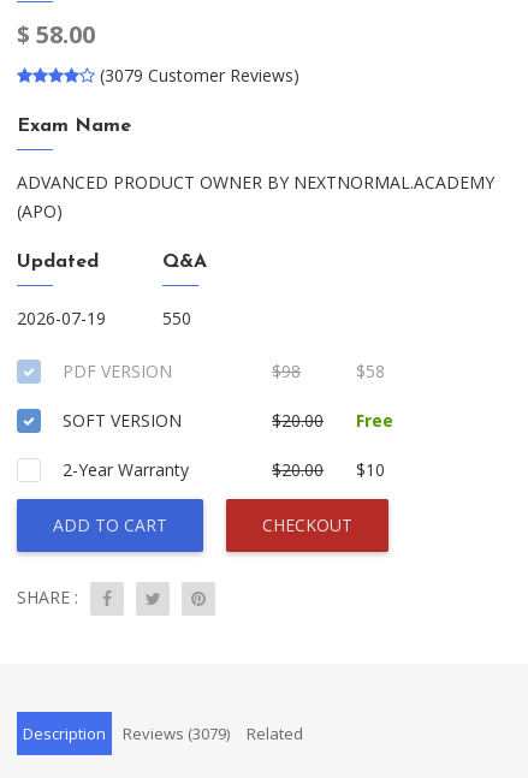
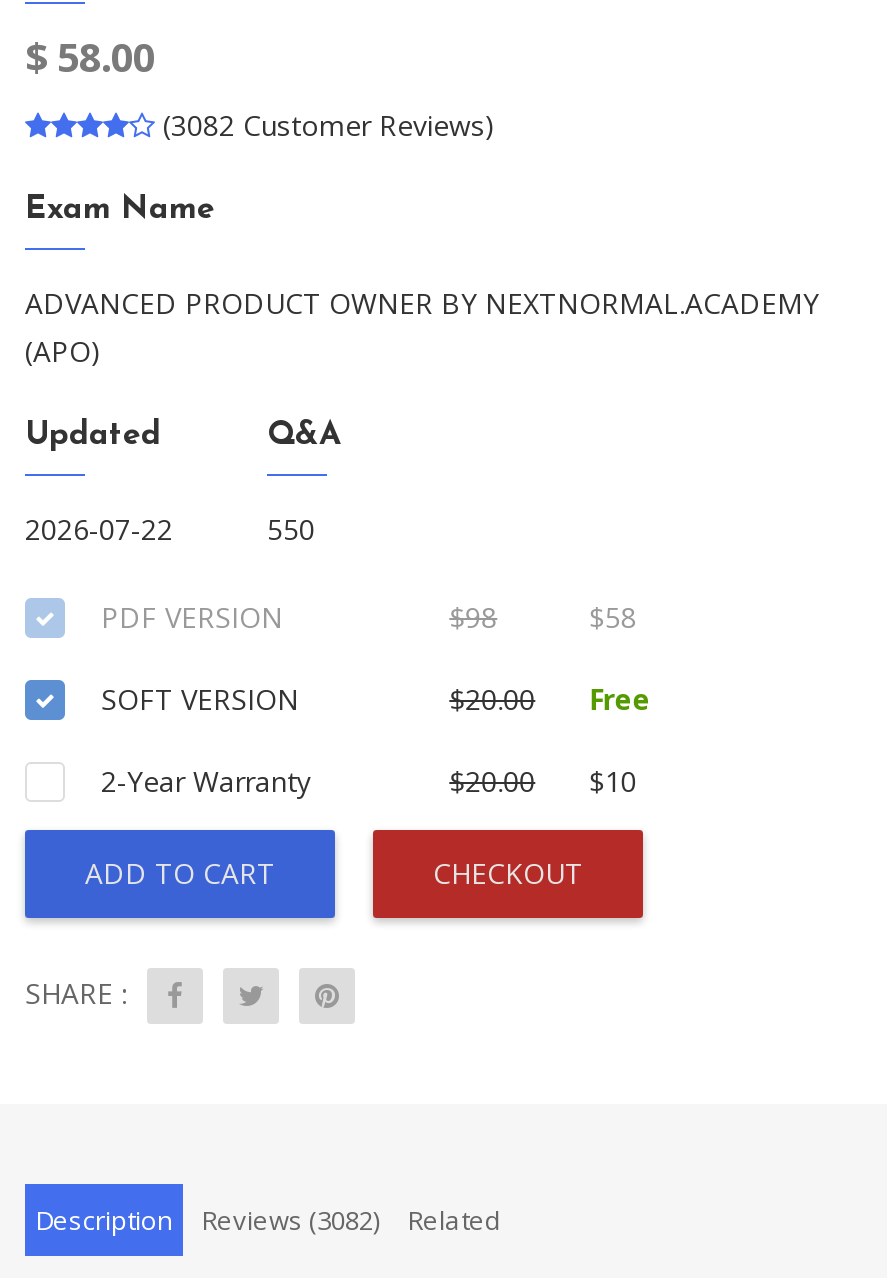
- (3079 Customer Reviews)
+ (3082 Customer Reviews)

- 2026-07-19
+ 2026-07-22

- Description Reviews (3079) Related
+ Description Reviews (3082) Related
